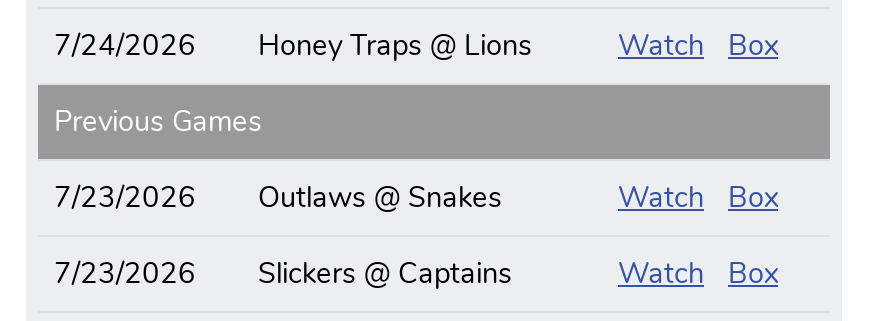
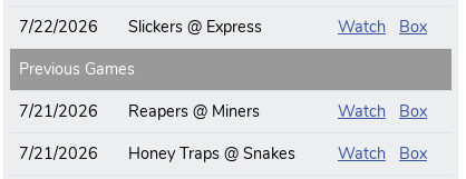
- 7/24/2026
- Honey Traps @ Lions
+ 7/22/2026
+ Slickers @ Express

- 7/23/2026
- Outlaws @ Snakes
+ 7/21/2026
+ Reapers @ Miners

- 7/23/2026
- Slickers @ Captains
+ 7/21/2026
+ Honey Traps @ Snakes
